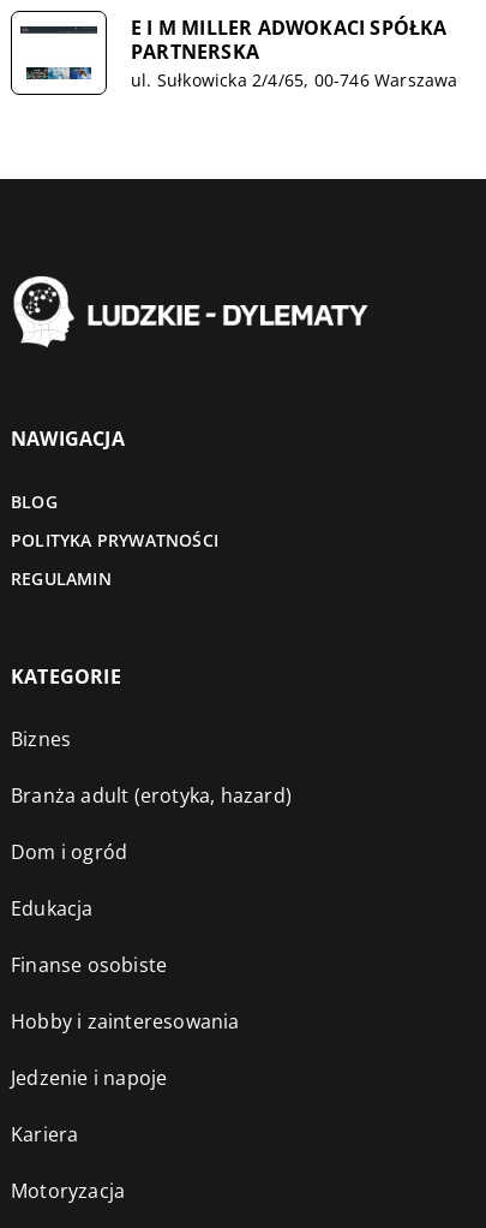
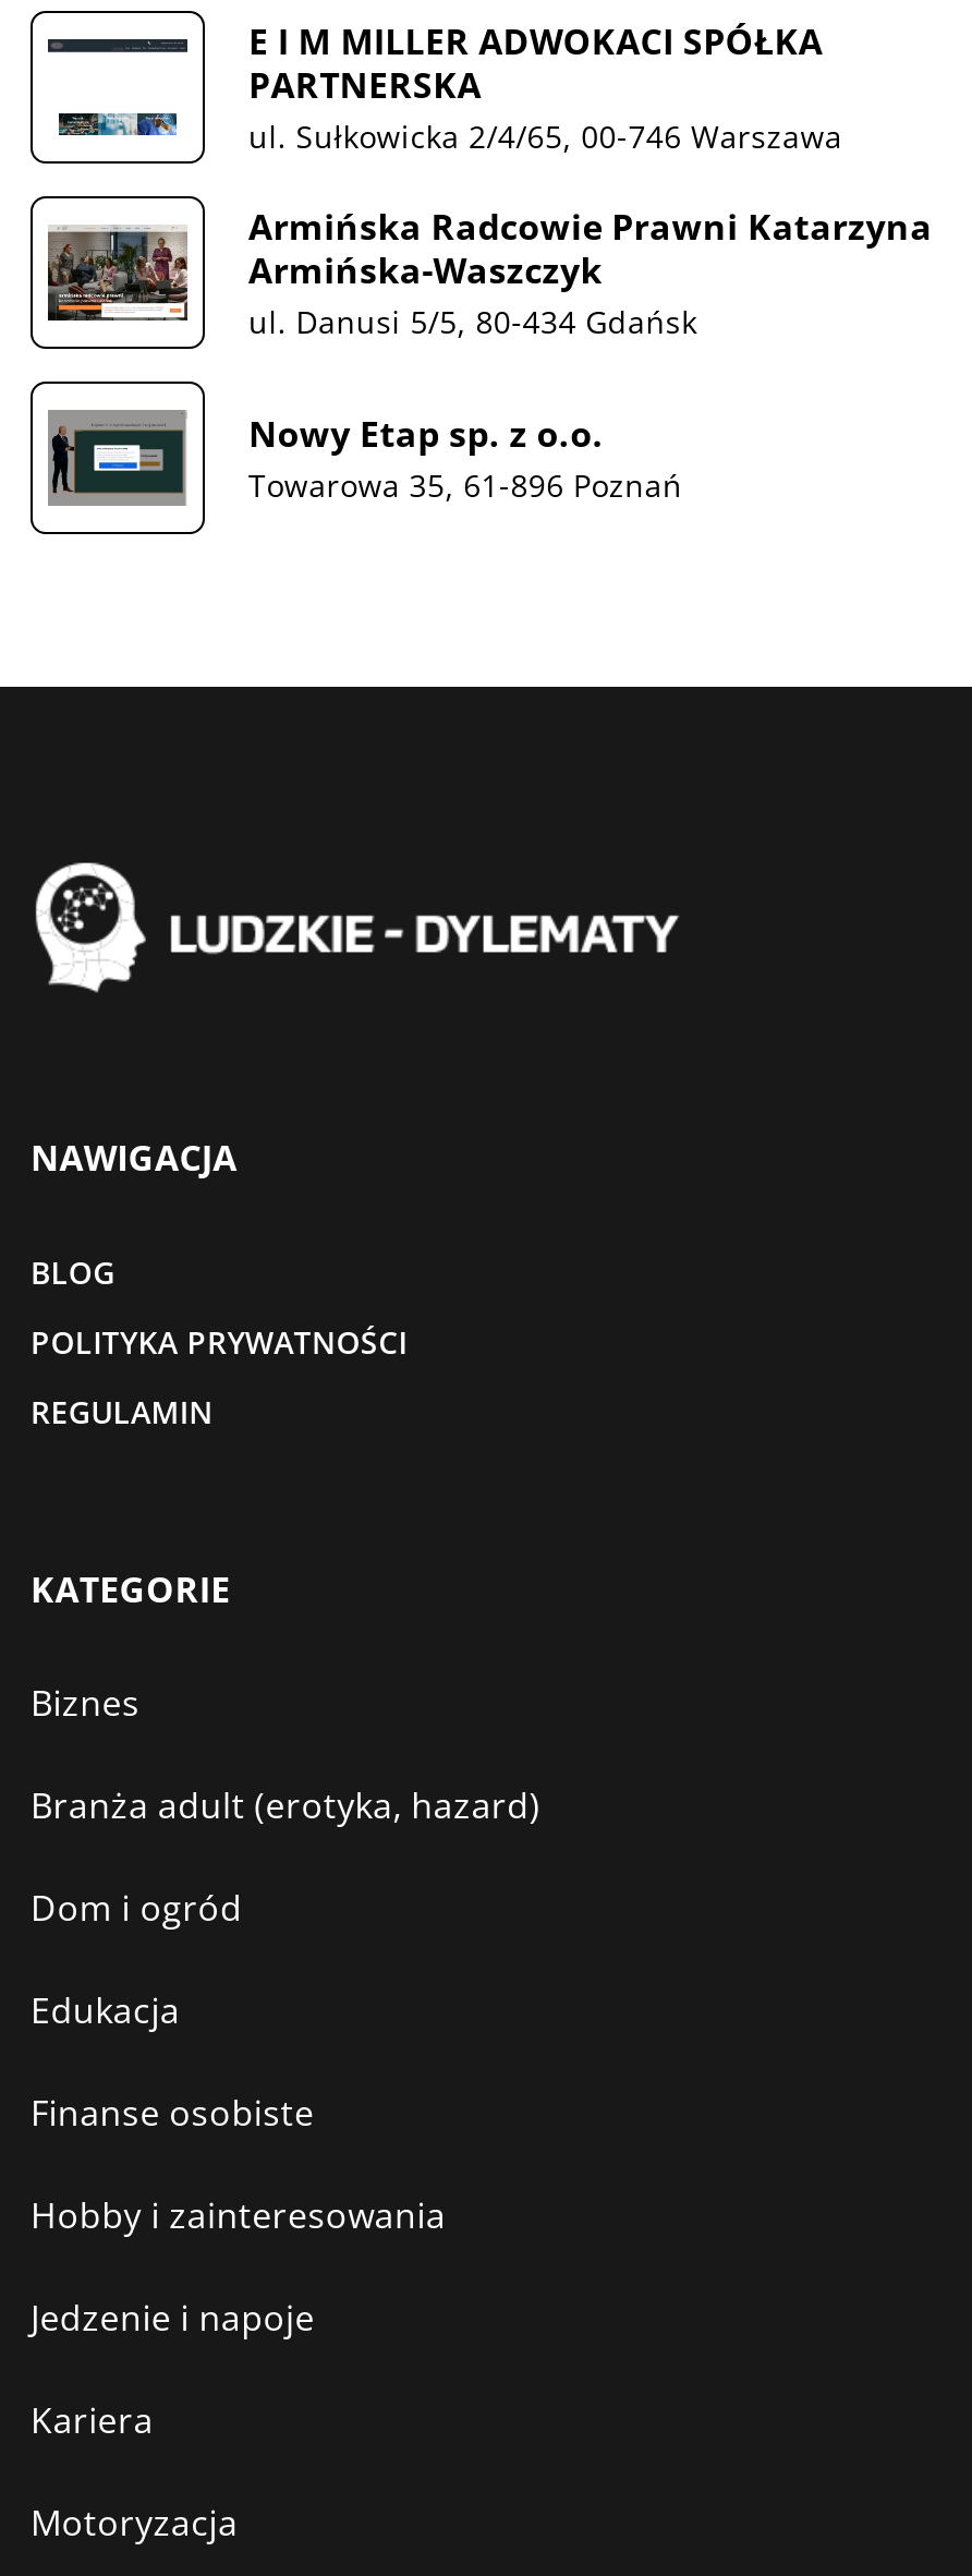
+ [image]
+ Armińska Radcowie Prawni Katarzyna
+ Armińska-Waszczyk
+ ul. Danusi 5/5, 80-434 Gdańsk
+ Nowy Etap sp. z o.o.
+ Towarowa 35, 61-896 Poznań

+ [image]
